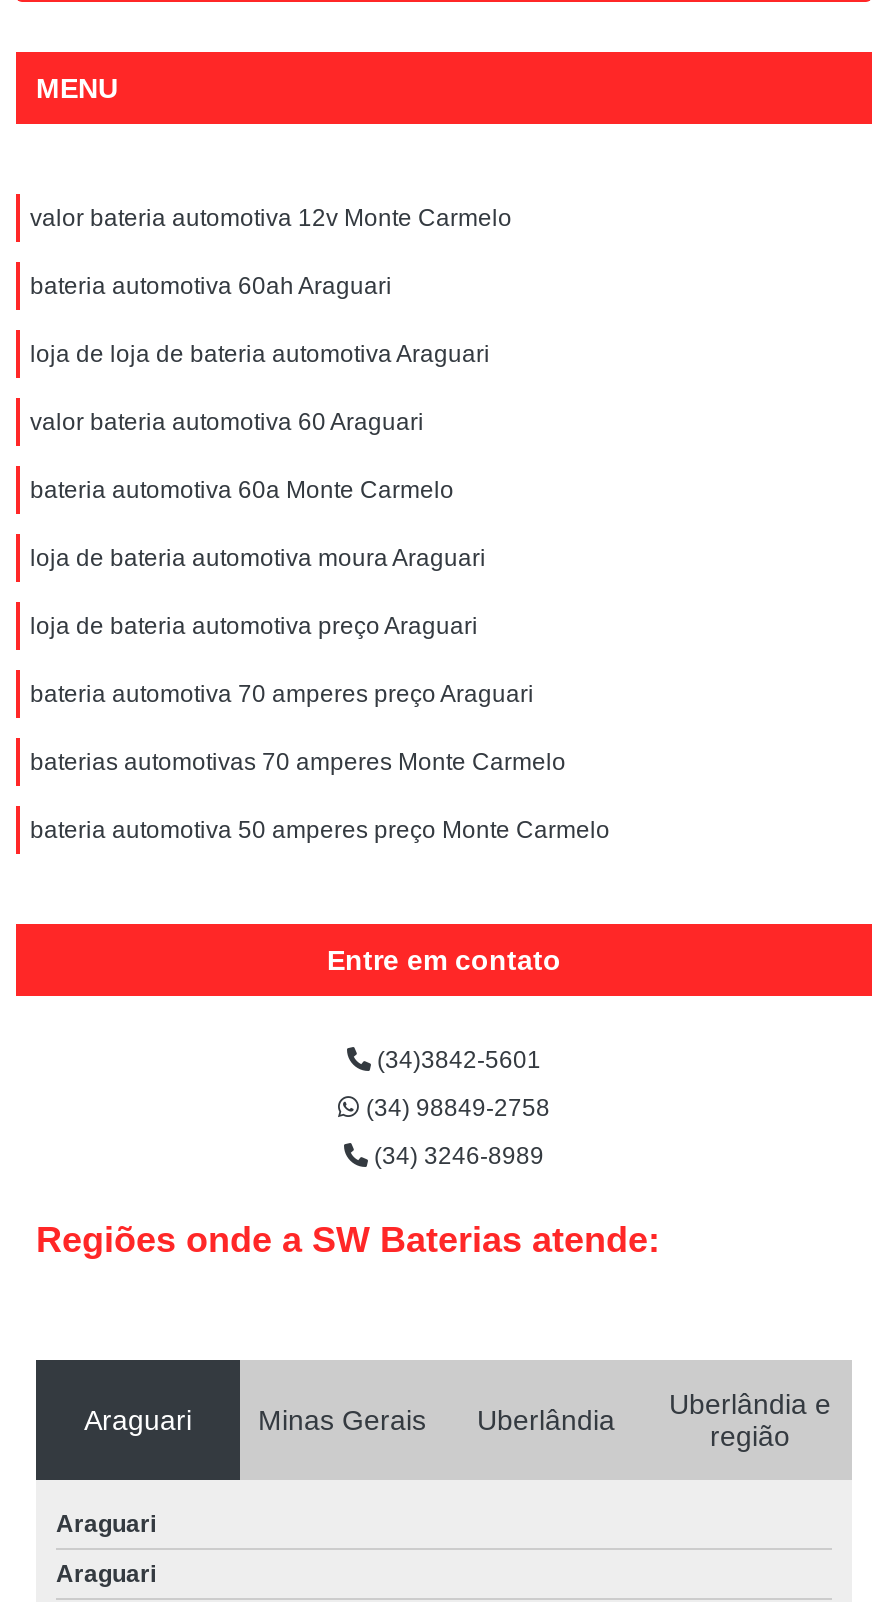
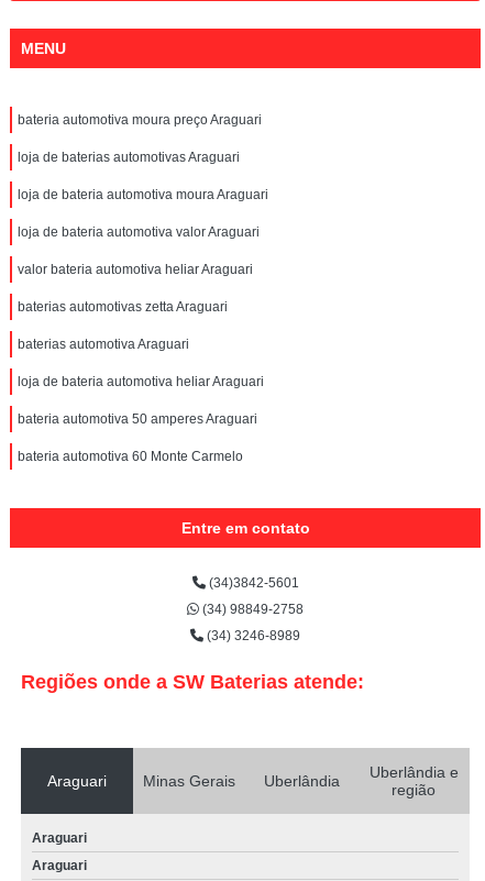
- valor bateria automotiva 12v Monte Carmelo
- bateria automotiva 60ah Araguari
- loja de loja de bateria automotiva Araguari
- valor bateria automotiva 60 Araguari
- bateria automotiva 60a Monte Carmelo
+ bateria automotiva moura preço Araguari
+ loja de baterias automotivas Araguari

moved up: loja de bateria automotiva moura Araguari

- loja de bateria automotiva preço Araguari
- bateria automotiva 70 amperes preço Araguari
- baterias automotivas 70 amperes Monte Carmelo
- bateria automotiva 50 amperes preço Monte Carmelo
+ loja de bateria automotiva valor Araguari
+ valor bateria automotiva heliar Araguari
+ baterias automotivas zetta Araguari
+ baterias automotiva Araguari
+ loja de bateria automotiva heliar Araguari
+ bateria automotiva 50 amperes Araguari
+ bateria automotiva 60 Monte Carmelo
